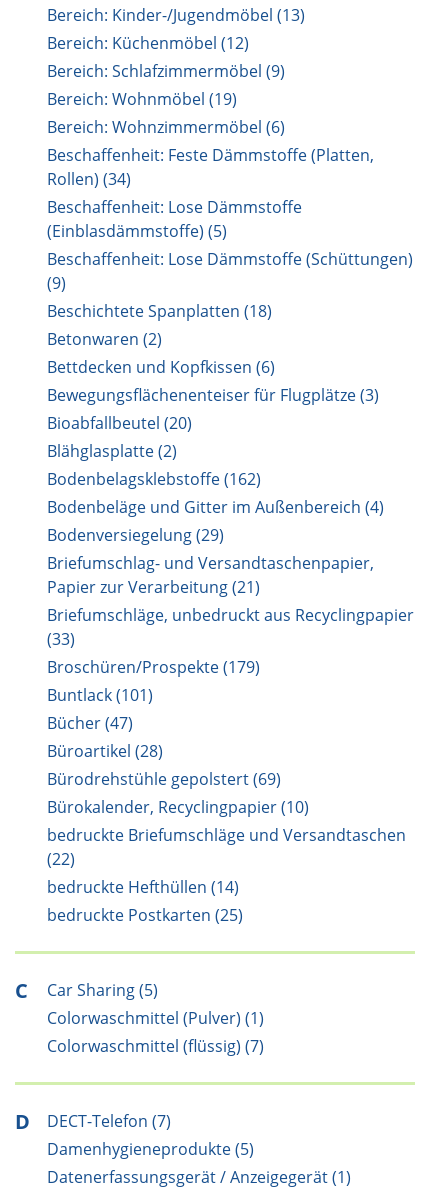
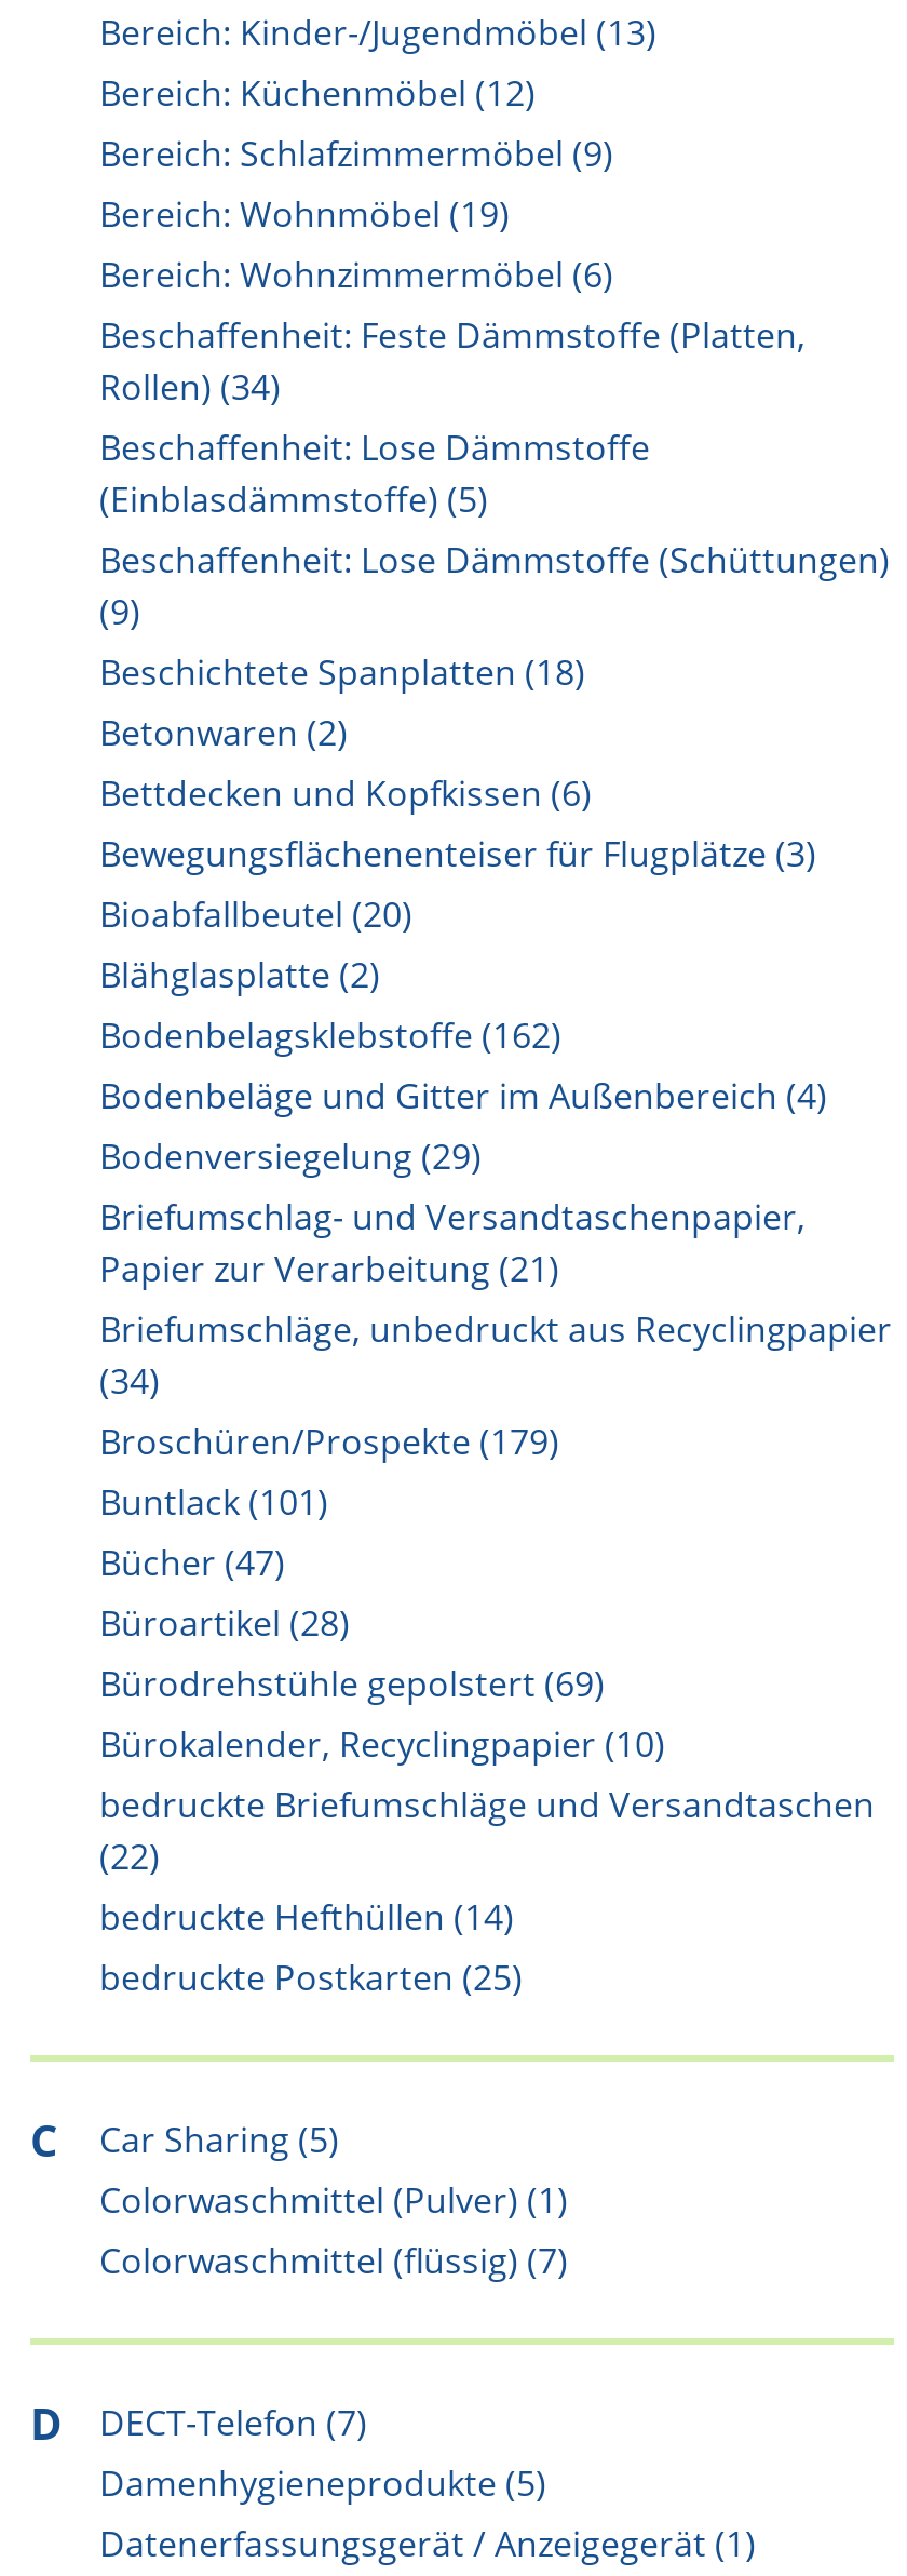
- (33)
+ (34)
